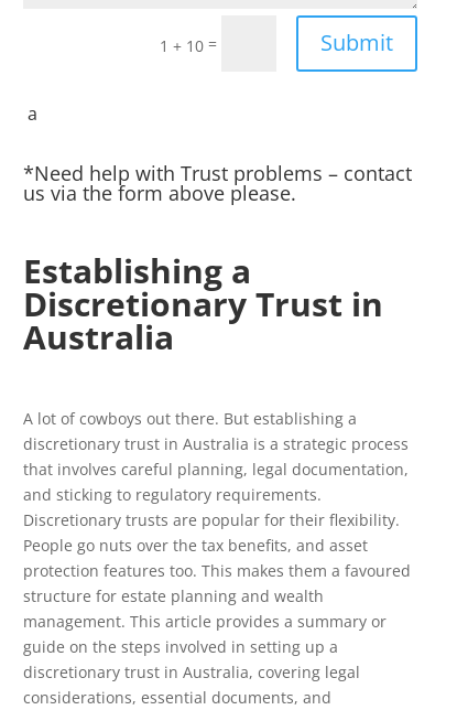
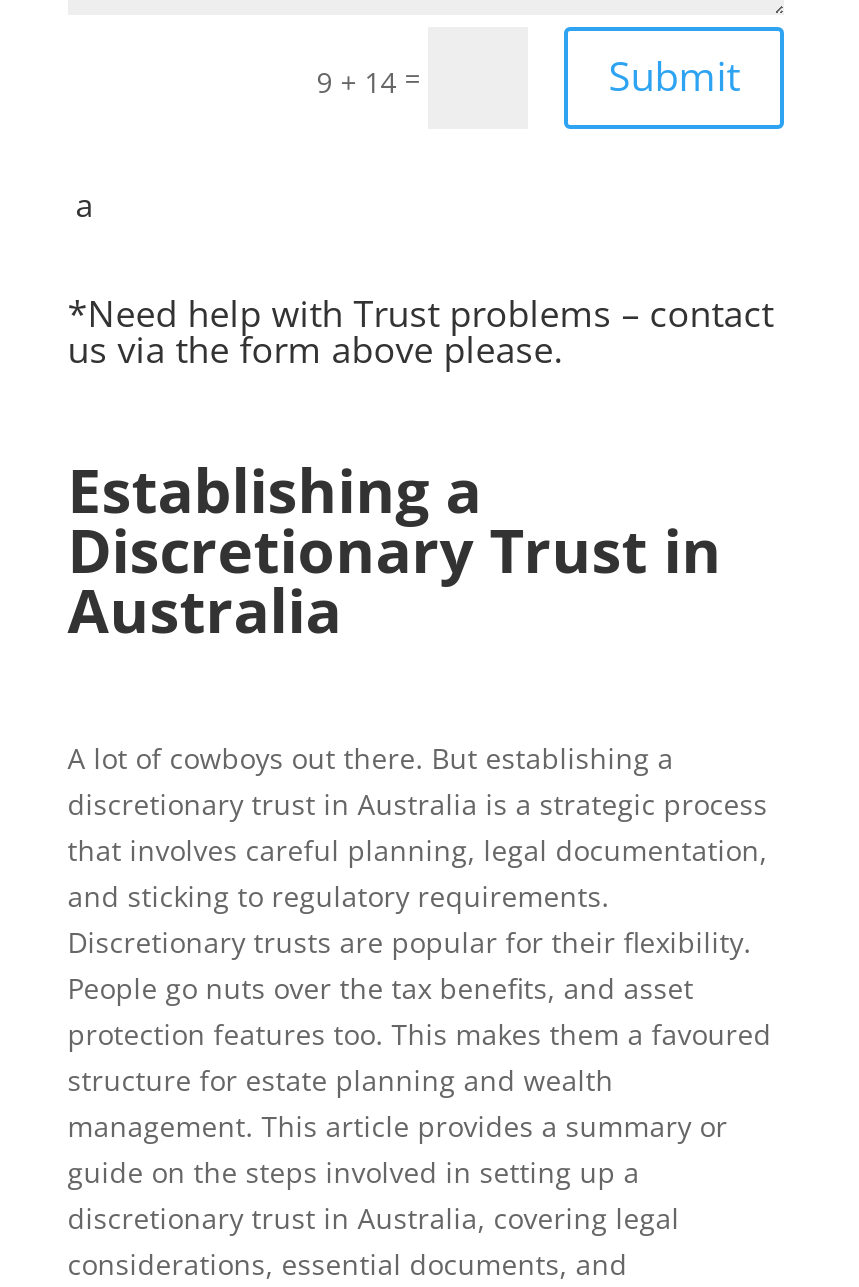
- 1 + 10 =
+ 9 + 14 =
